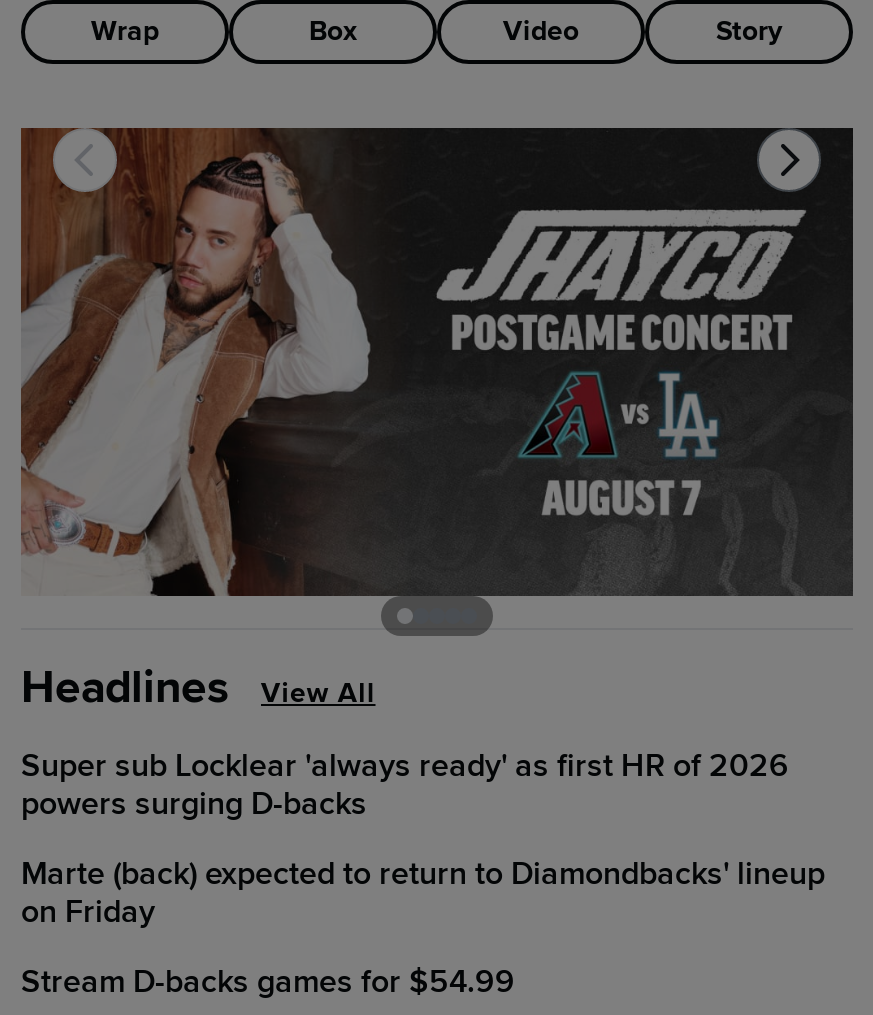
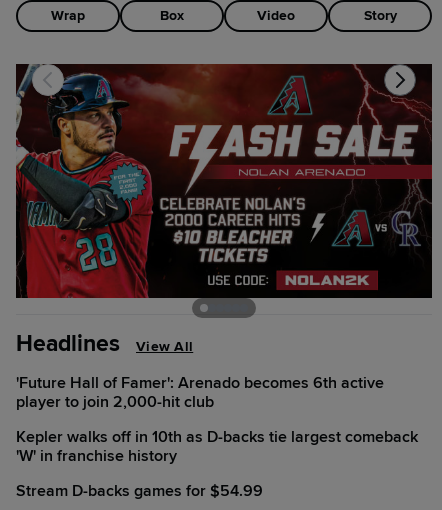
- [image]
+ [image]

- Super sub Locklear 'always ready' as first HR of 2026
- powers surging D-backs
+ 'Future Hall of Famer': Arenado becomes 6th active
+ player to join 2,000-hit club

- Marte (back) expected to return to Diamondbacks' lineup
- on Friday
+ Kepler walks off in 10th as D-backs tie largest comeback
+ 'W' in franchise history
